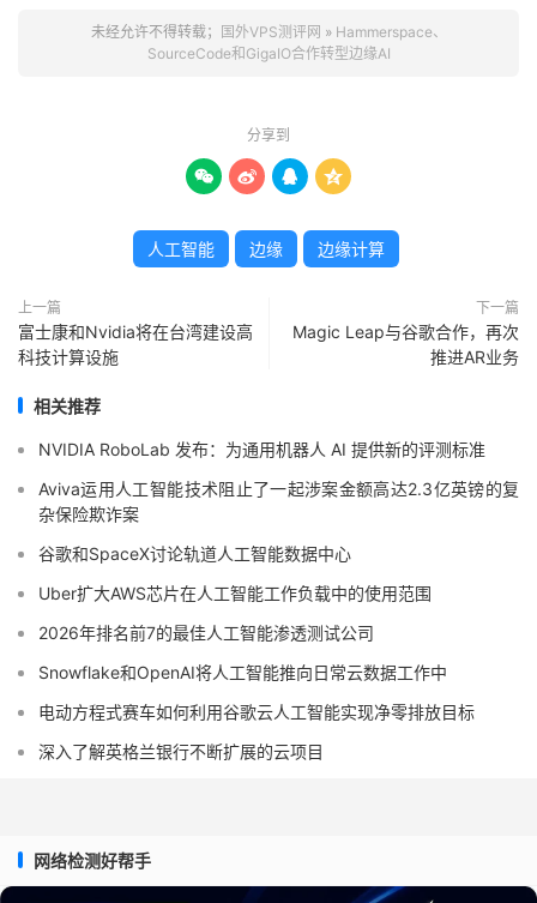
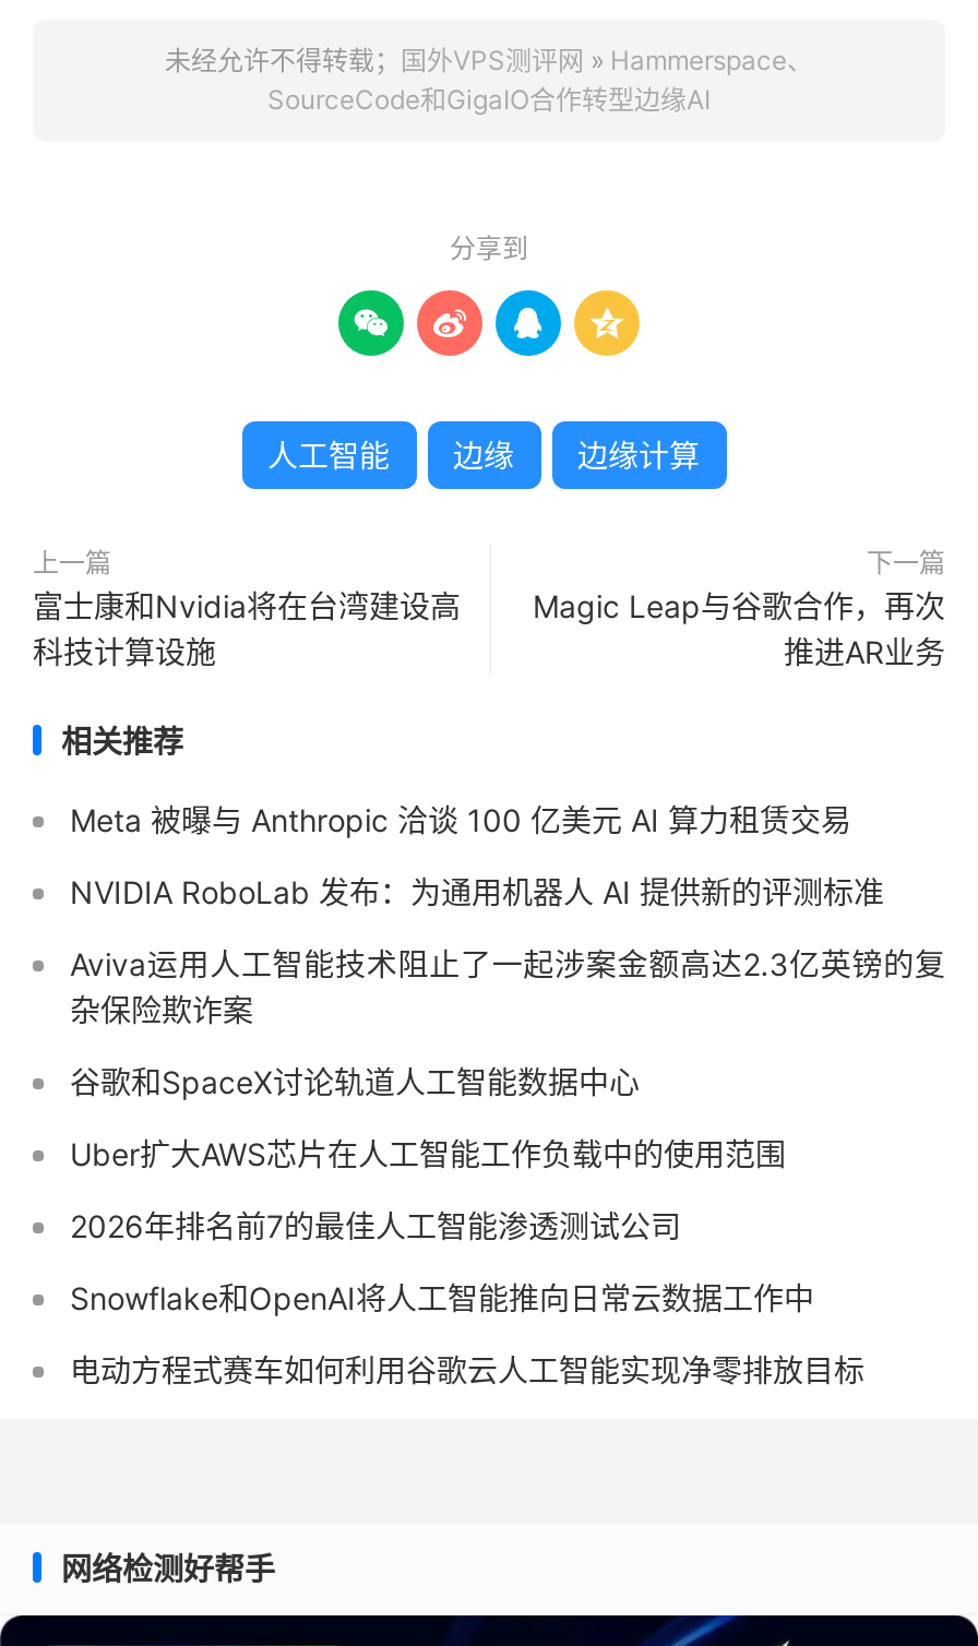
+ Meta 被曝与 Anthropic 洽谈 100 亿美元 AI 算力租赁交易

moved down: NVIDIA RoboLab 发布：为通用机器人 AI 提供新的评测标准 | Aviva运用人工智能技术阻止了一起涉案金额高达2.3亿英镑的复 | 杂保险欺诈案 | 谷歌和SpaceX讨论轨道人工智能数据中心 | Uber扩大AWS芯片在人工智能工作负载中的使用范围 | 2026年排名前7的最佳人工智能渗透测试公司 | Snowflake和OpenAI将人工智能推向日常云数据工作中 | 电动方程式赛车如何利用谷歌云人工智能实现净零排放目标

- 深入了解英格兰银行不断扩展的云项目
